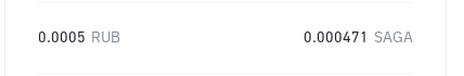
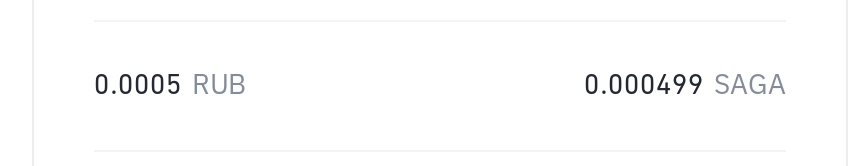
- 0.000471 SAGA
+ 0.000499 SAGA
